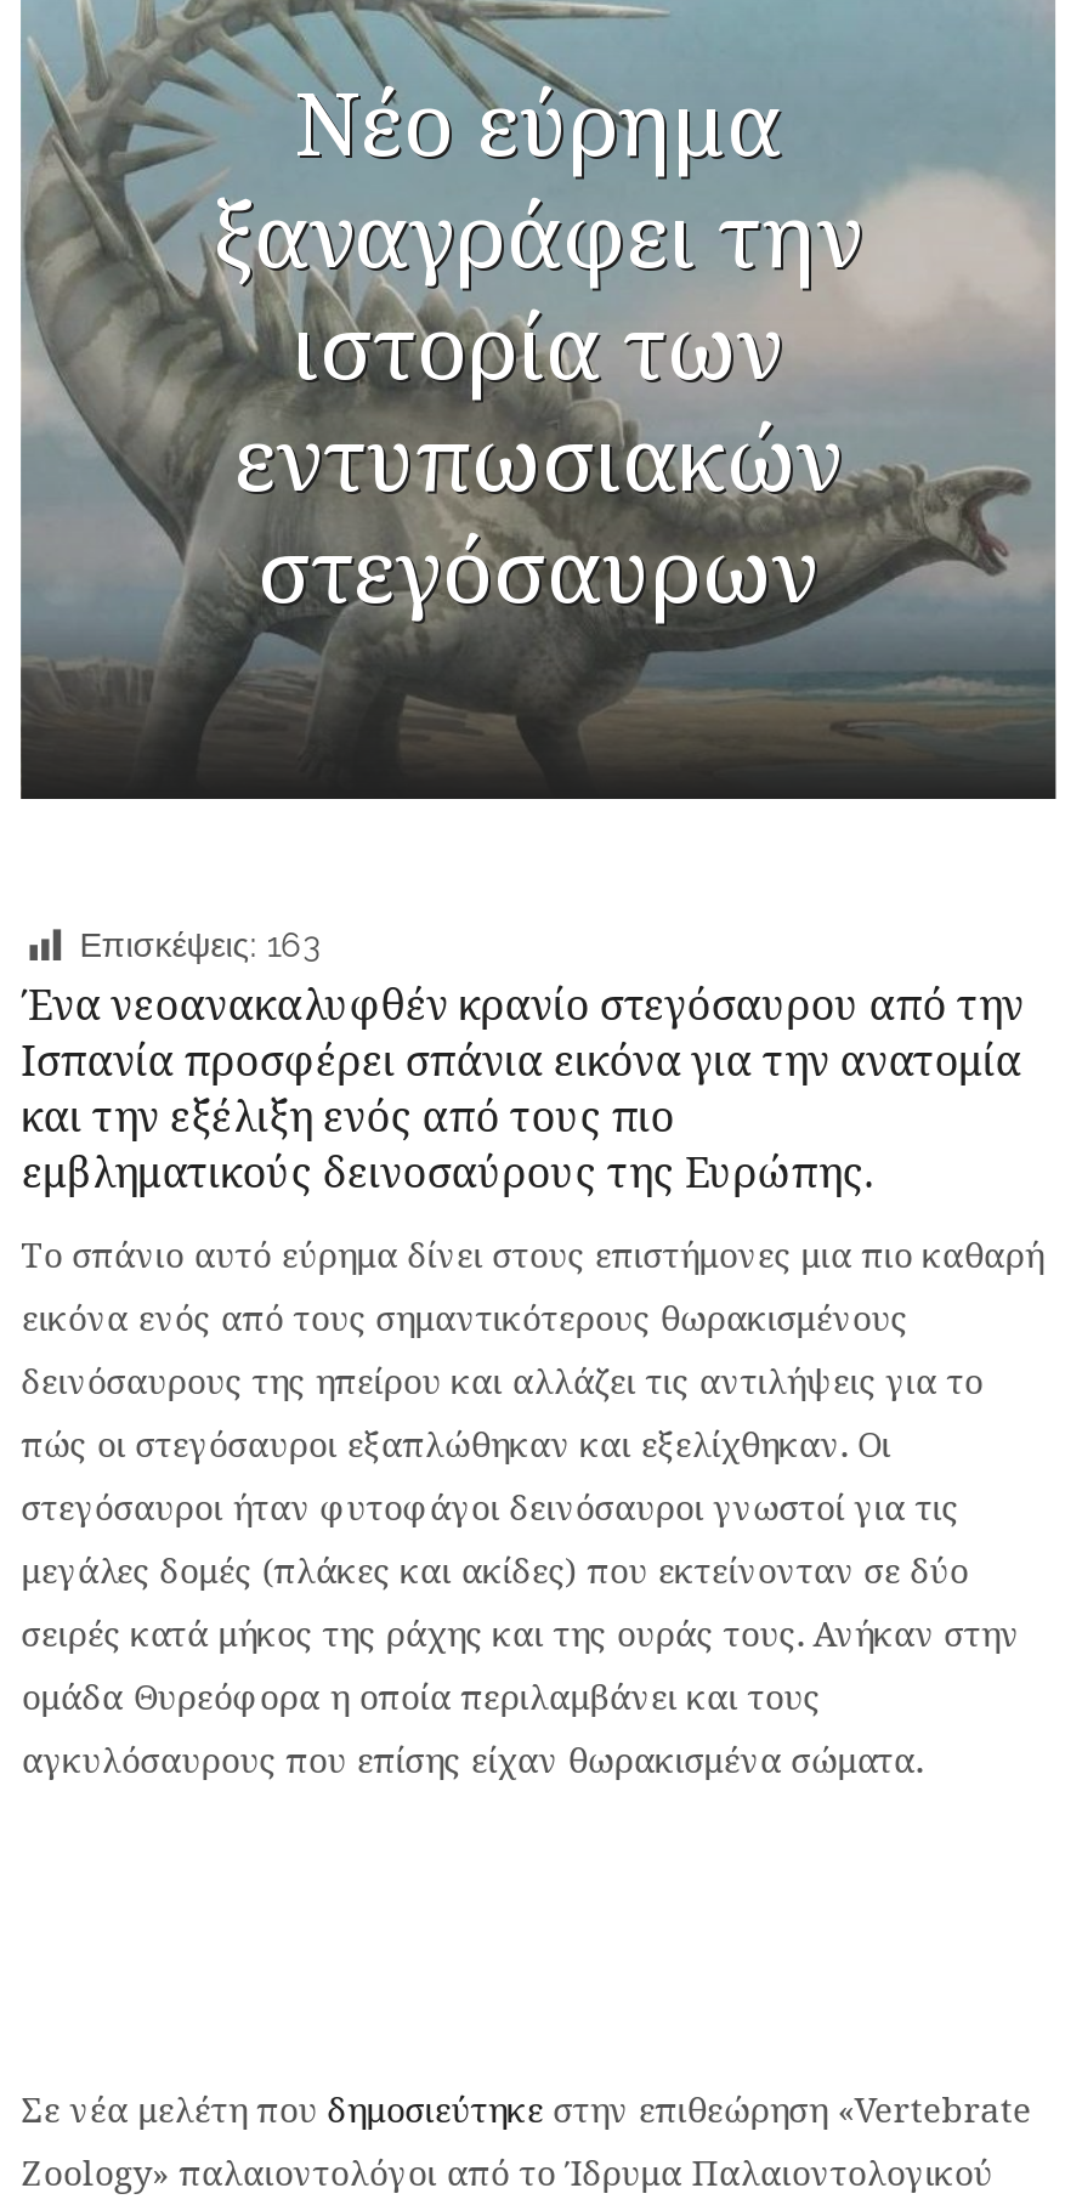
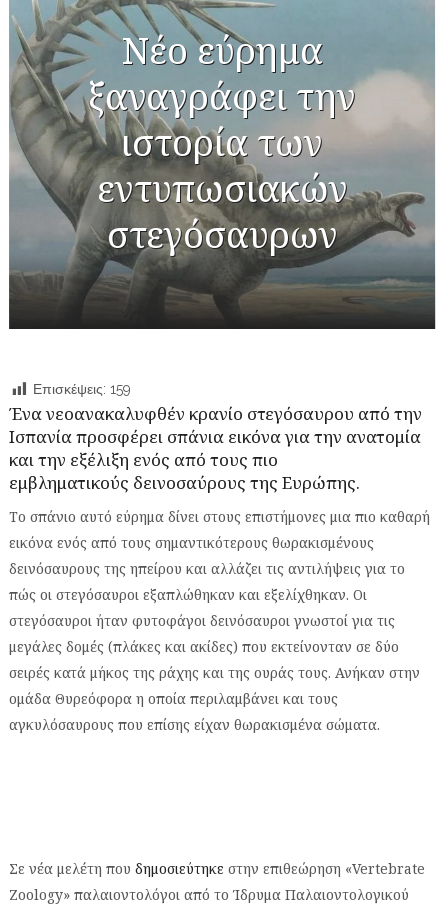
- Επισκέψεις: 163
+ Επισκέψεις: 159
